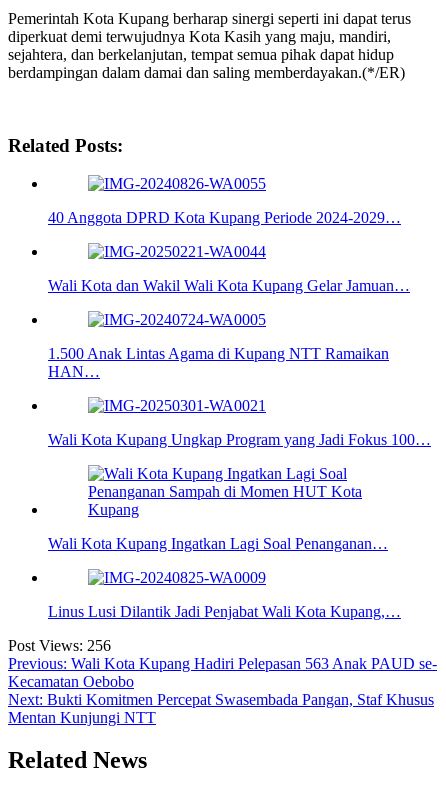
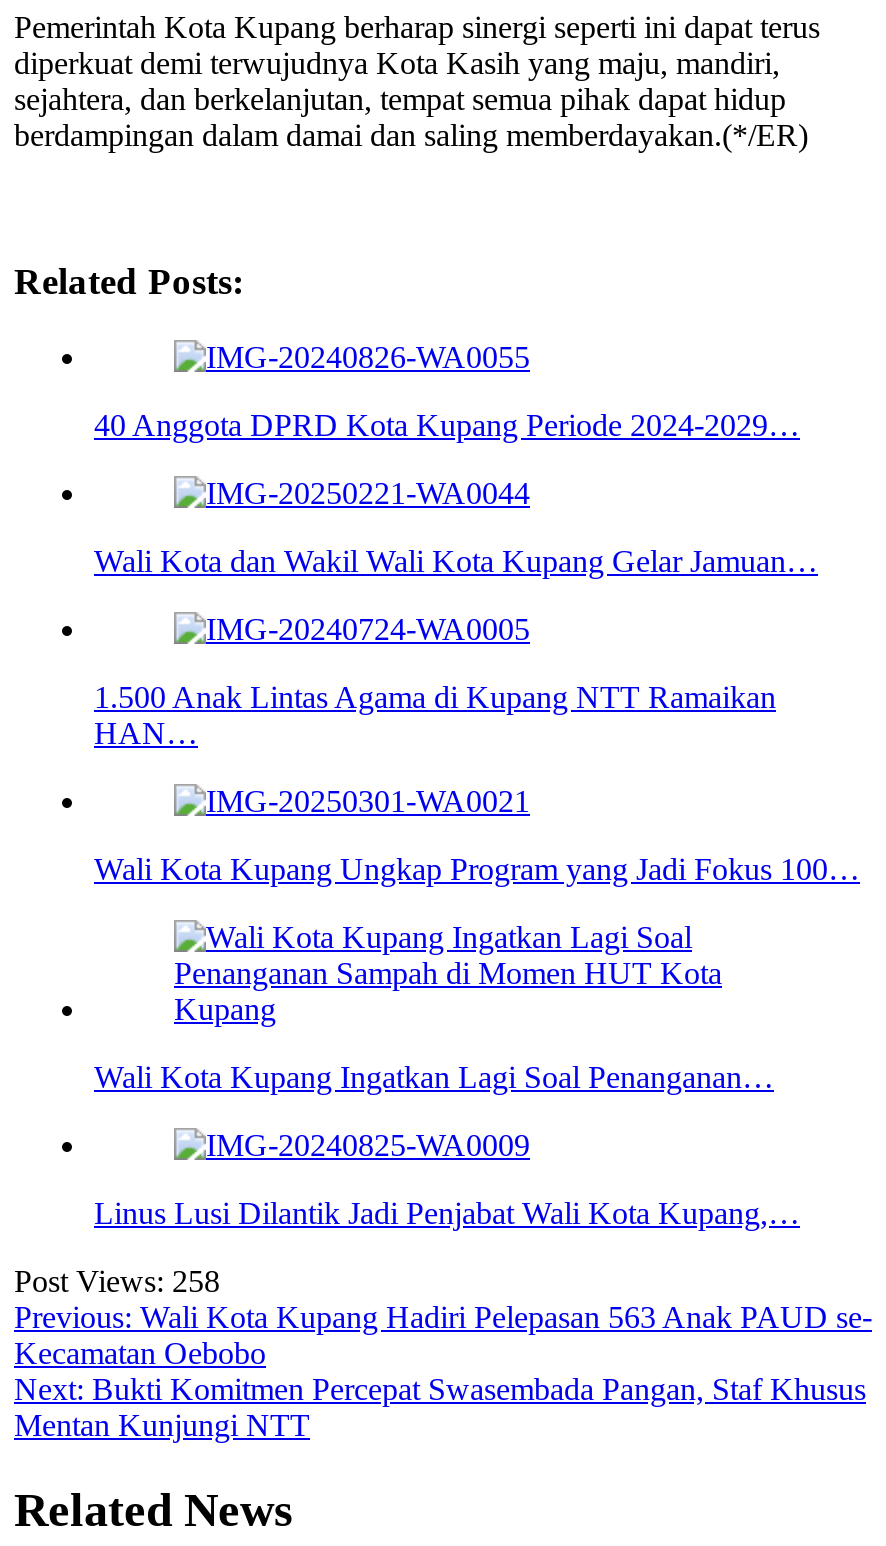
- Post Views: 256
+ Post Views: 258
